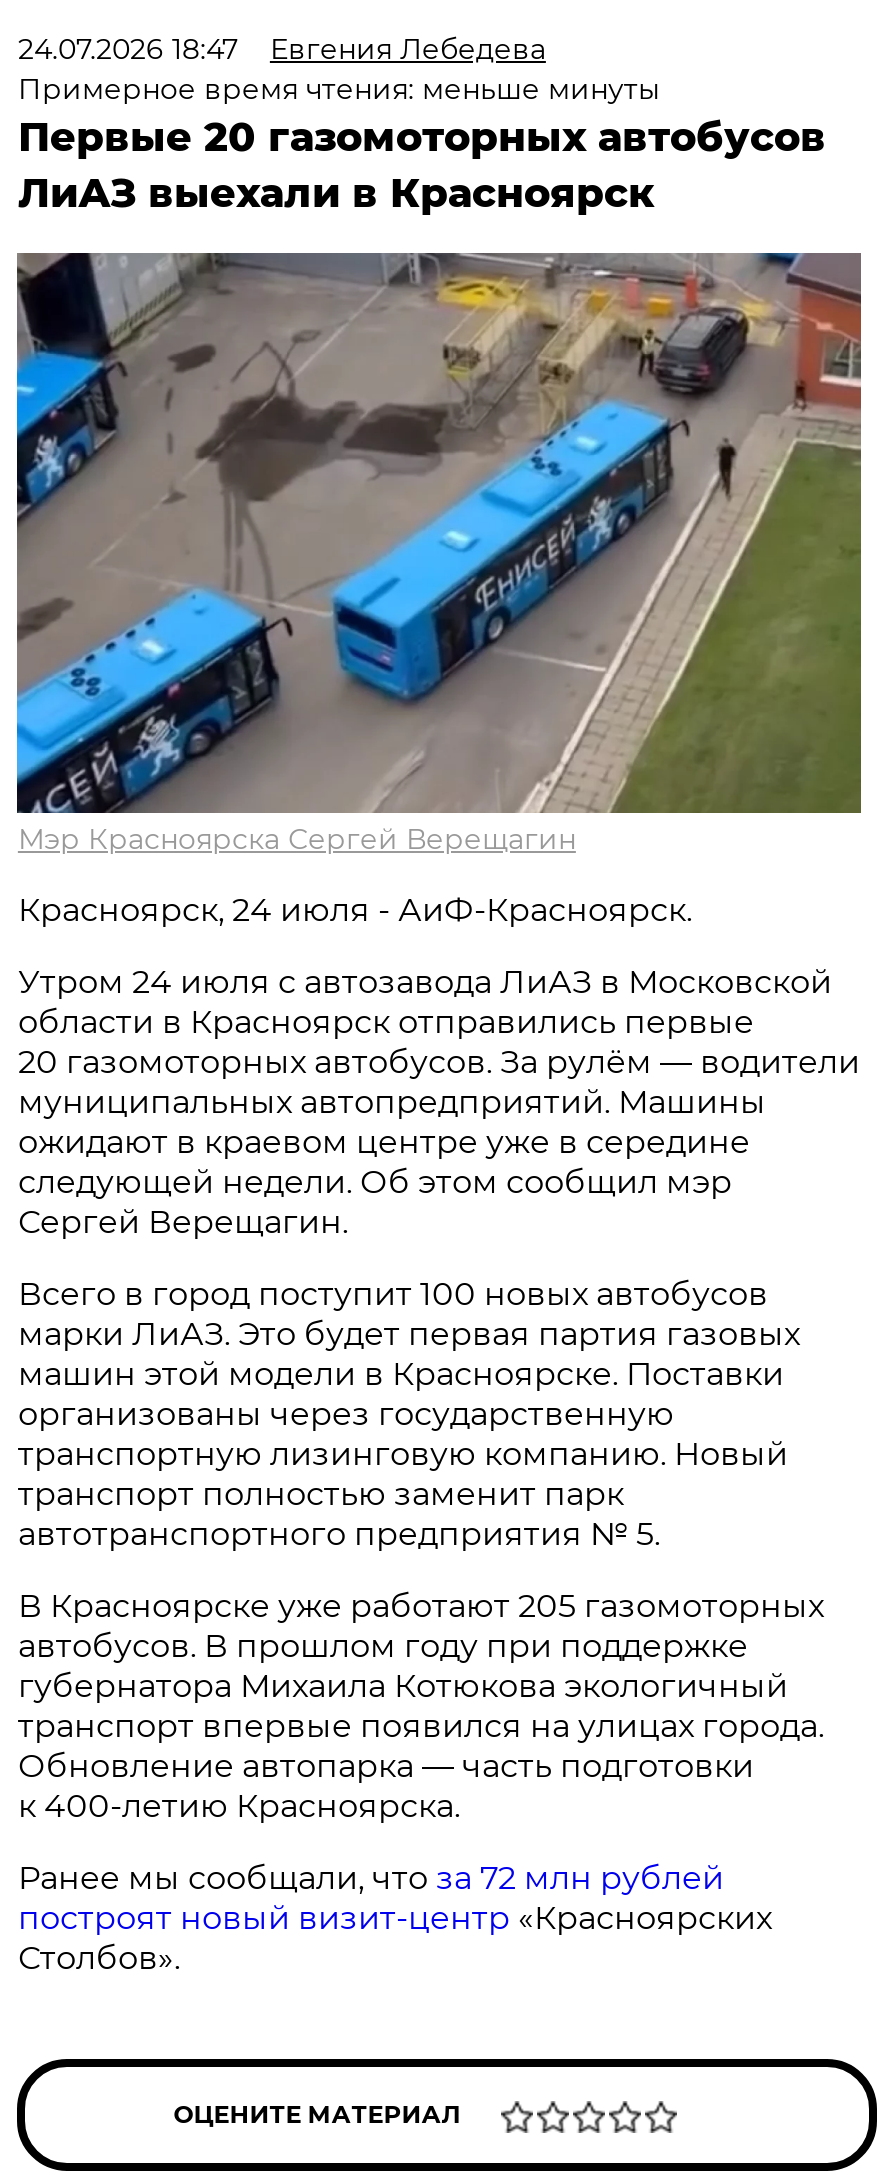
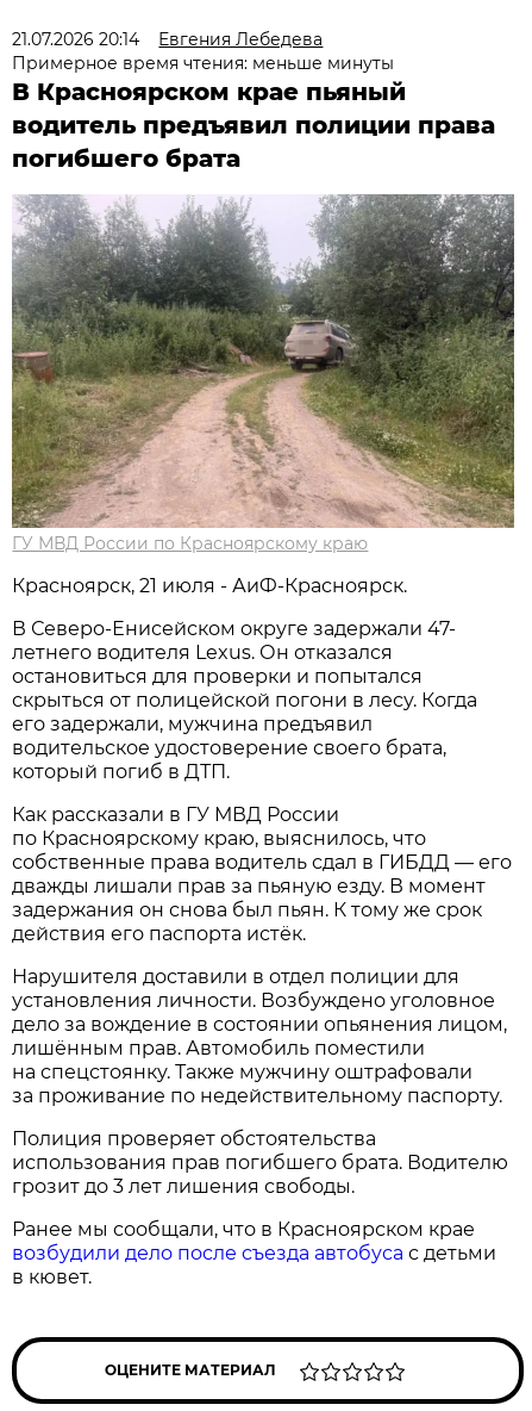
- 24.07.2026 18:47 Евгения Лебедева
+ 21.07.2026 20:14 Евгения Лебедева

- Первые 20 газомоторных автобусов
- ЛиАЗ выехали в Красноярск
+ В Красноярском крае пьяный
+ водитель предъявил полиции права
+ погибшего брата

- [image]
- Мэр Красноярска Сергей Верещагин
- Красноярск, 24 июля - АиФ-Красноярск.
- Утром 24 июля с автозавода ЛиАЗ в Московской
- области в Красноярск отправились первые
- 20 газомоторных автобусов. За рулём — водители
- муниципальных автопредприятий. Машины
- ожидают в краевом центре уже в середине
- следующей недели. Об этом сообщил мэр
- Сергей Верещагин.
- Всего в город поступит 100 новых автобусов
- марки ЛиАЗ. Это будет первая партия газовых
- машин этой модели в Красноярске. Поставки
- организованы через государственную
- транспортную лизинговую компанию. Новый
- транспорт полностью заменит парк
- автотранспортного предприятия № 5.
- В Красноярске уже работают 205 газомоторных
- автобусов. В прошлом году при поддержке
- губернатора Михаила Котюкова экологичный
- транспорт впервые появился на улицах города.
- Обновление автопарка — часть подготовки
- к 400-летию Красноярска.
- Ранее мы сообщали, что за 72 млн рублей
- построят новый визит-центр «Красноярских
- Столбов».
+ [image]
+ ГУ МВД России по Красноярскому краю
+ Красноярск, 21 июля - АиФ-Красноярск.
+ В Северо-Енисейском округе задержали 47-
+ летнего водителя Lexus. Он отказался
+ остановиться для проверки и попытался
+ скрыться от полицейской погони в лесу. Когда
+ его задержали, мужчина предъявил
+ водительское удостоверение своего брата,
+ который погиб в ДТП.
+ Как рассказали в ГУ МВД России
+ по Красноярскому краю, выяснилось, что
+ собственные права водитель сдал в ГИБДД — его
+ дважды лишали прав за пьяную езду. В момент
+ задержания он снова был пьян. К тому же срок
+ действия его паспорта истёк.
+ Нарушителя доставили в отдел полиции для
+ установления личности. Возбуждено уголовное
+ дело за вождение в состоянии опьянения лицом,
+ лишённым прав. Автомобиль поместили
+ на спецстоянку. Также мужчину оштрафовали
+ за проживание по недействительному паспорту.
+ Полиция проверяет обстоятельства
+ использования прав погибшего брата. Водителю
+ грозит до 3 лет лишения свободы.
+ Ранее мы сообщали, что в Красноярском крае
+ возбудили дело после съезда автобуса с детьми
+ в кювет.
